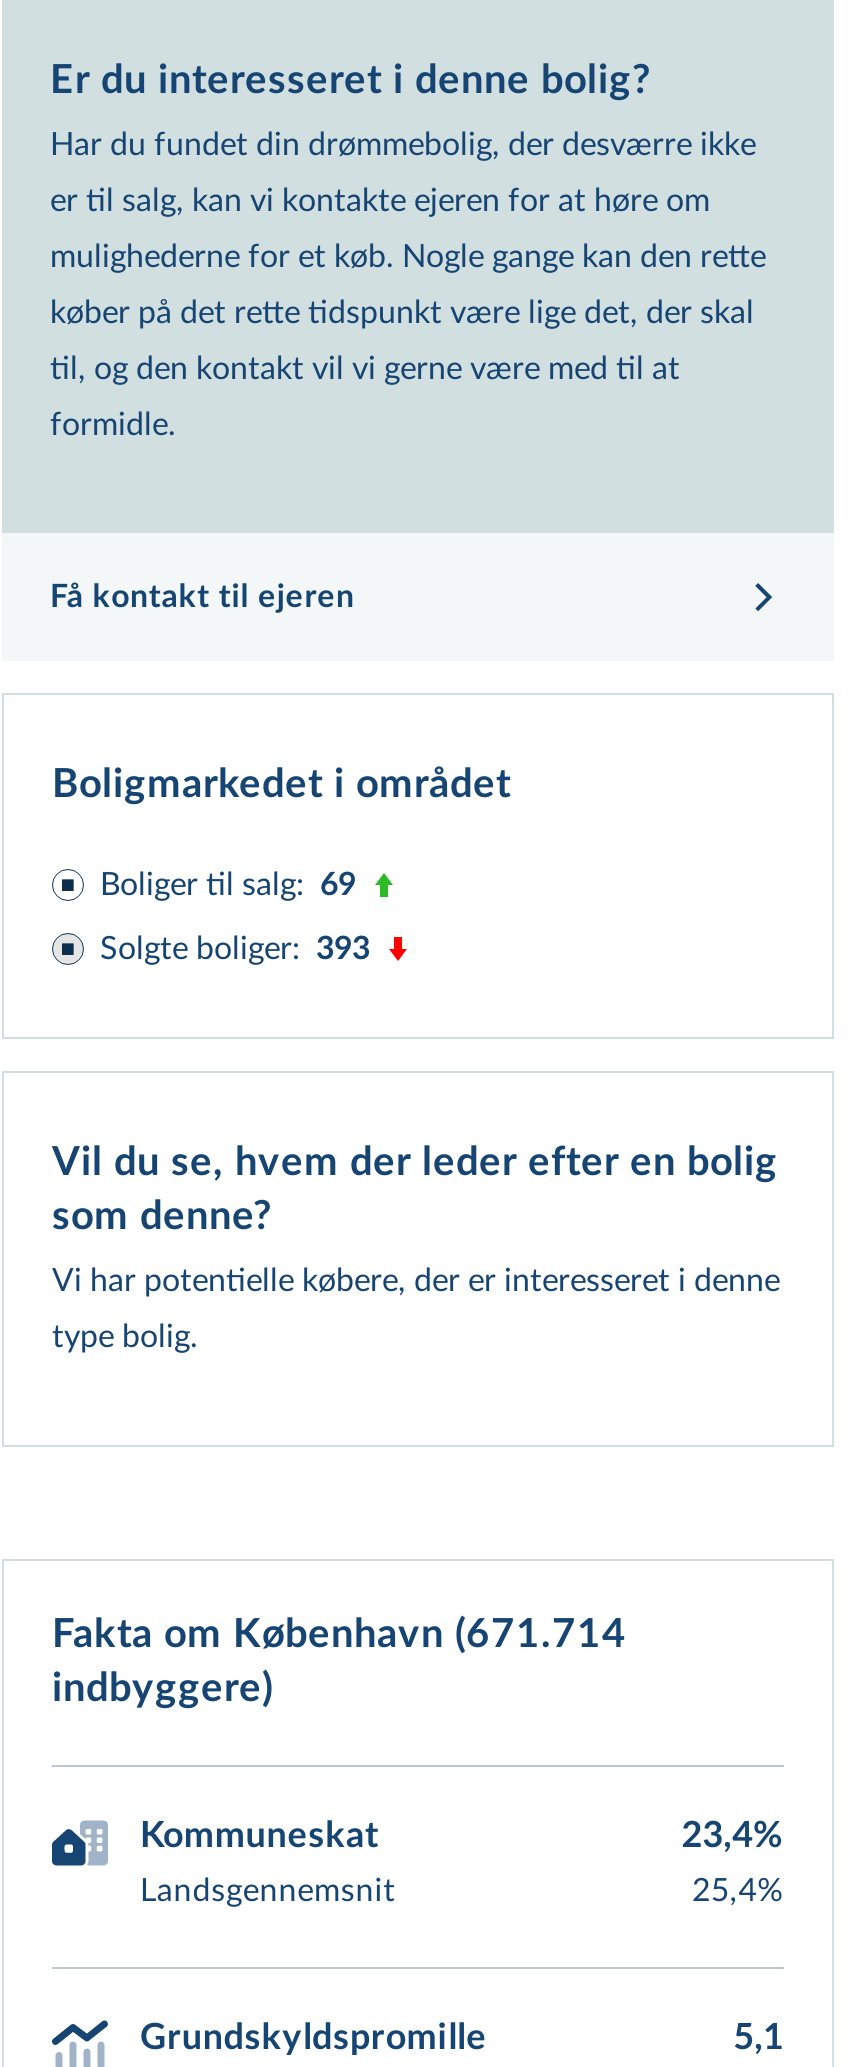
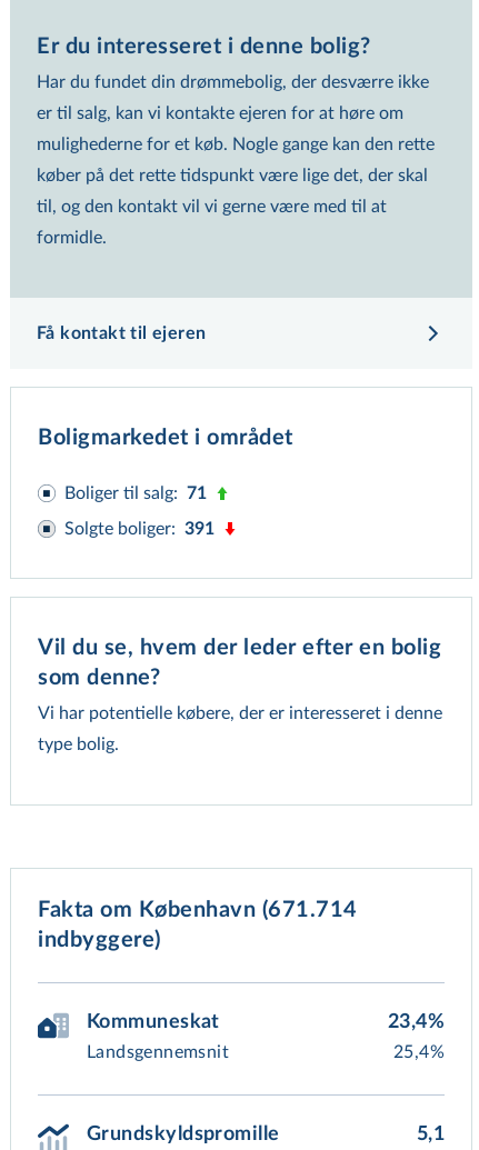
- Boliger til salg: 69
+ Boliger til salg: 71

- Solgte boliger: 393
+ Solgte boliger: 391
